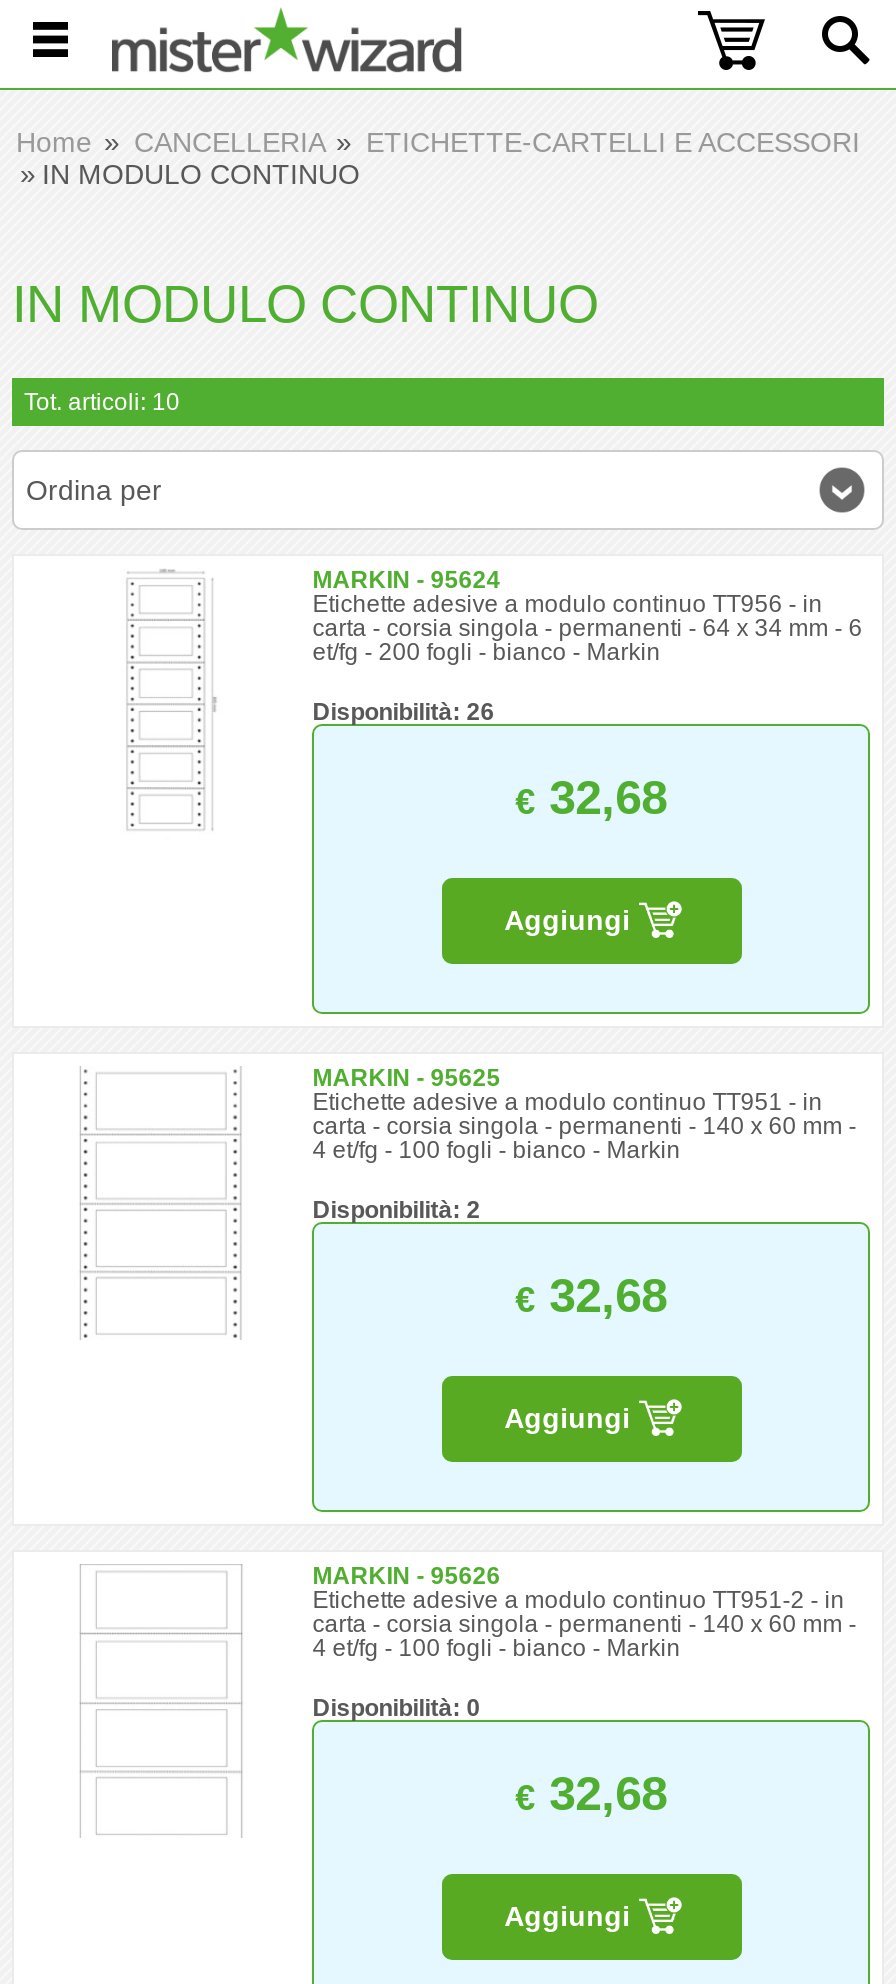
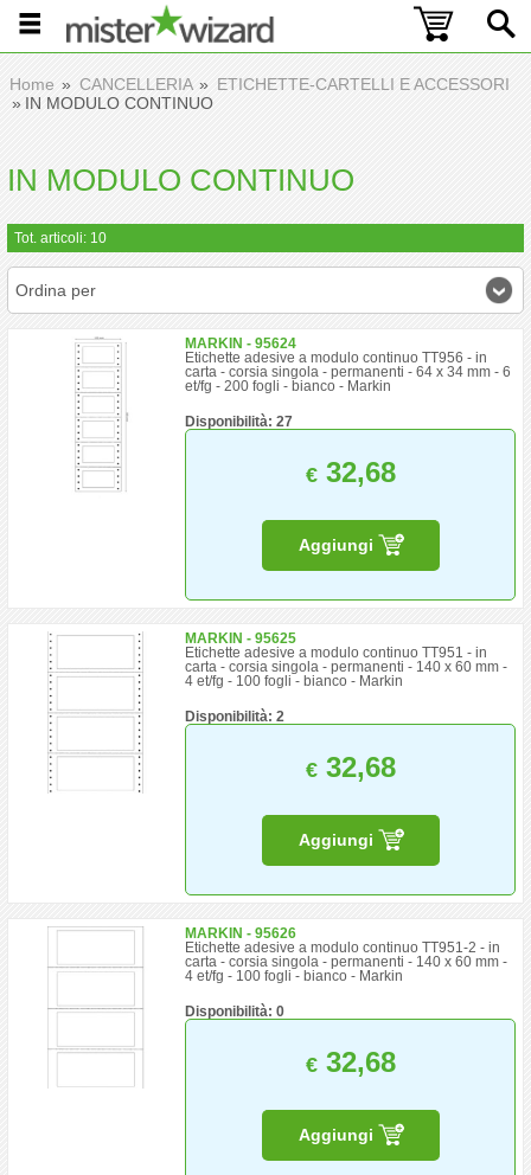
- Disponibilità: 26
+ Disponibilità: 27
